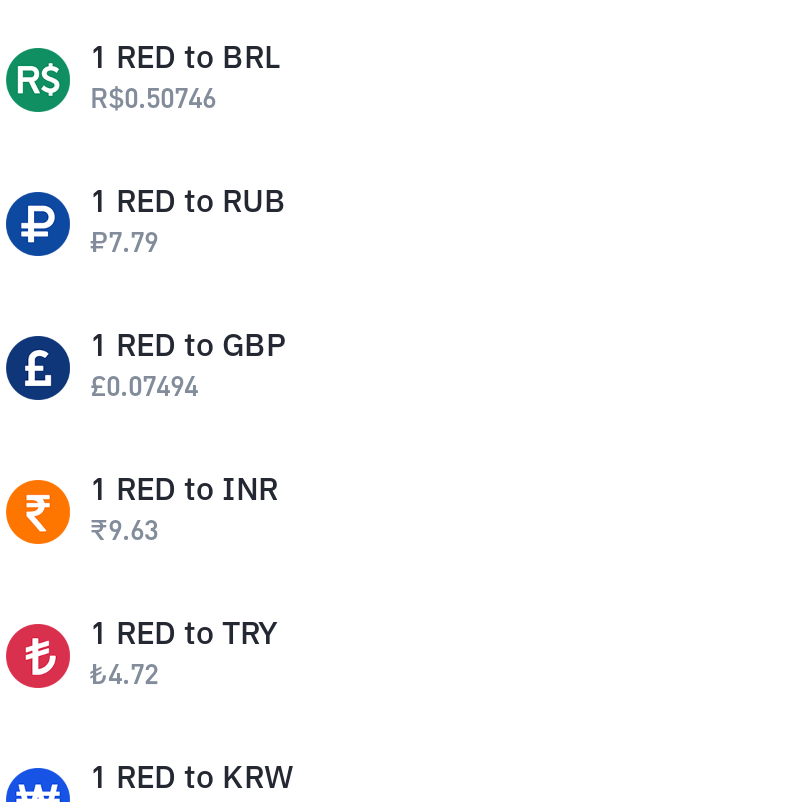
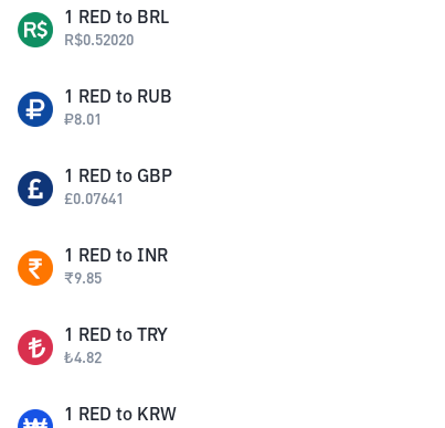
- R$0.50746
+ R$0.52020

- ₽7.79
+ ₽8.01

- £0.07494
+ £0.07641

- ₹9.63
+ ₹9.85

- ₺4.72
+ ₺4.82
